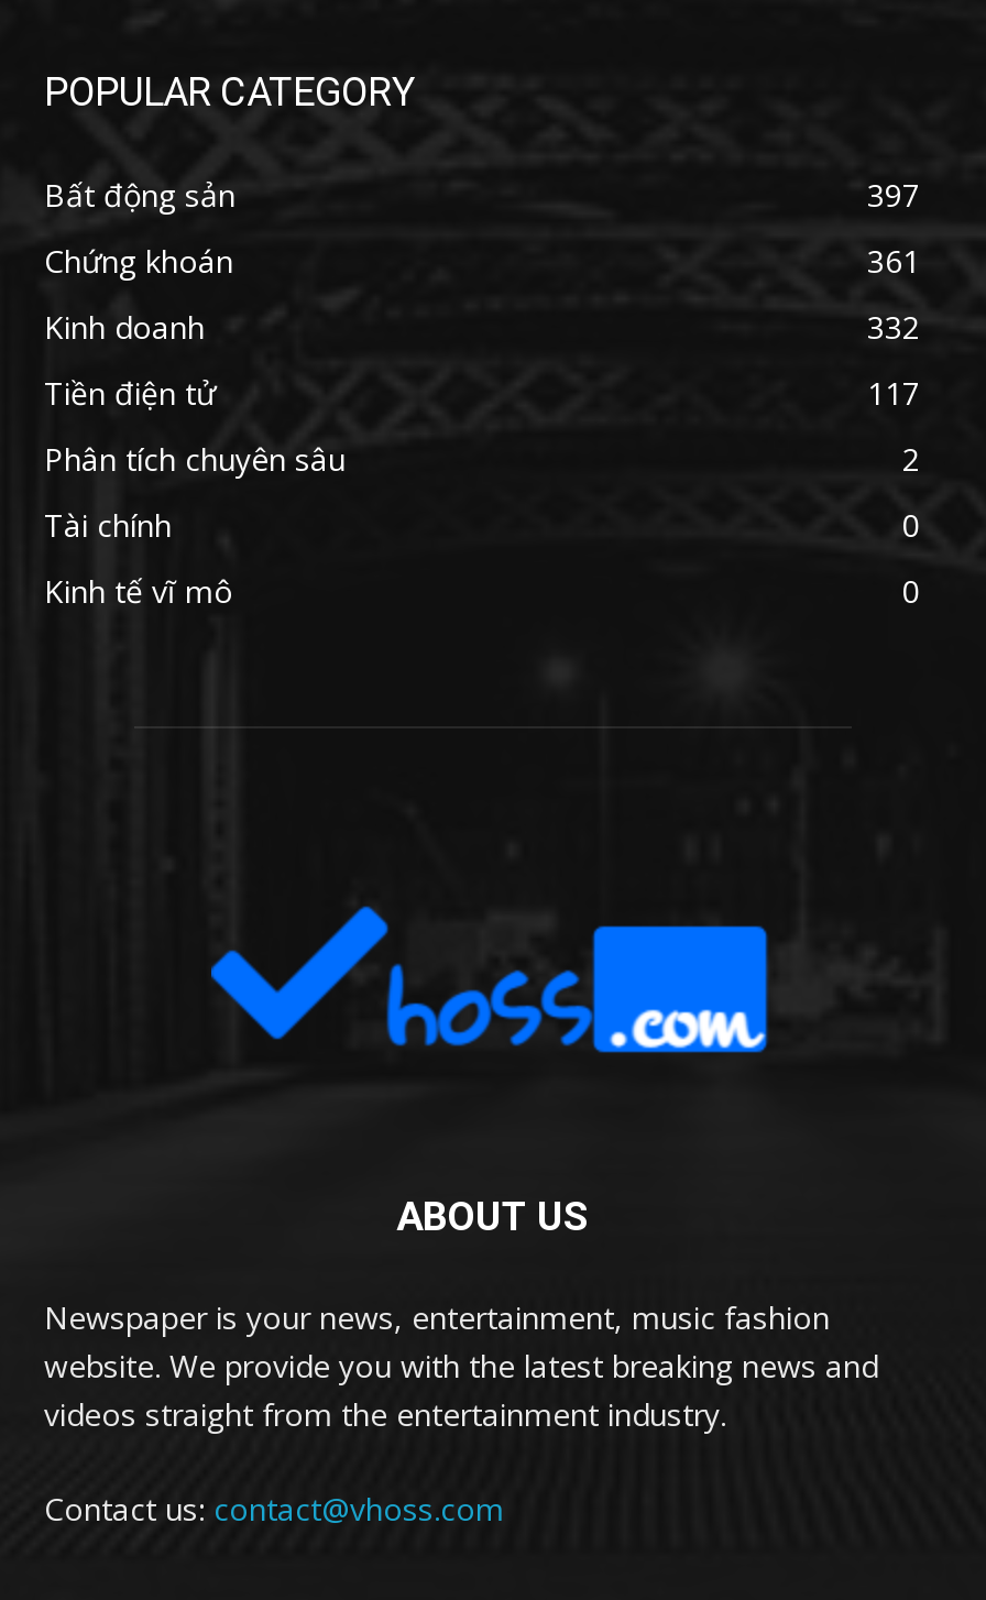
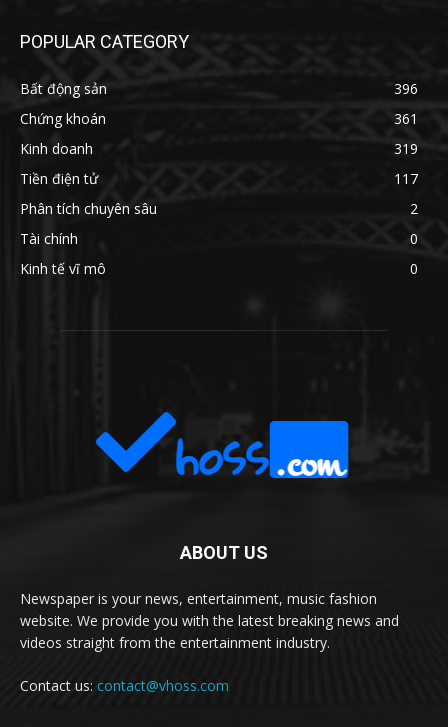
- 397
+ 396

- 332
+ 319
